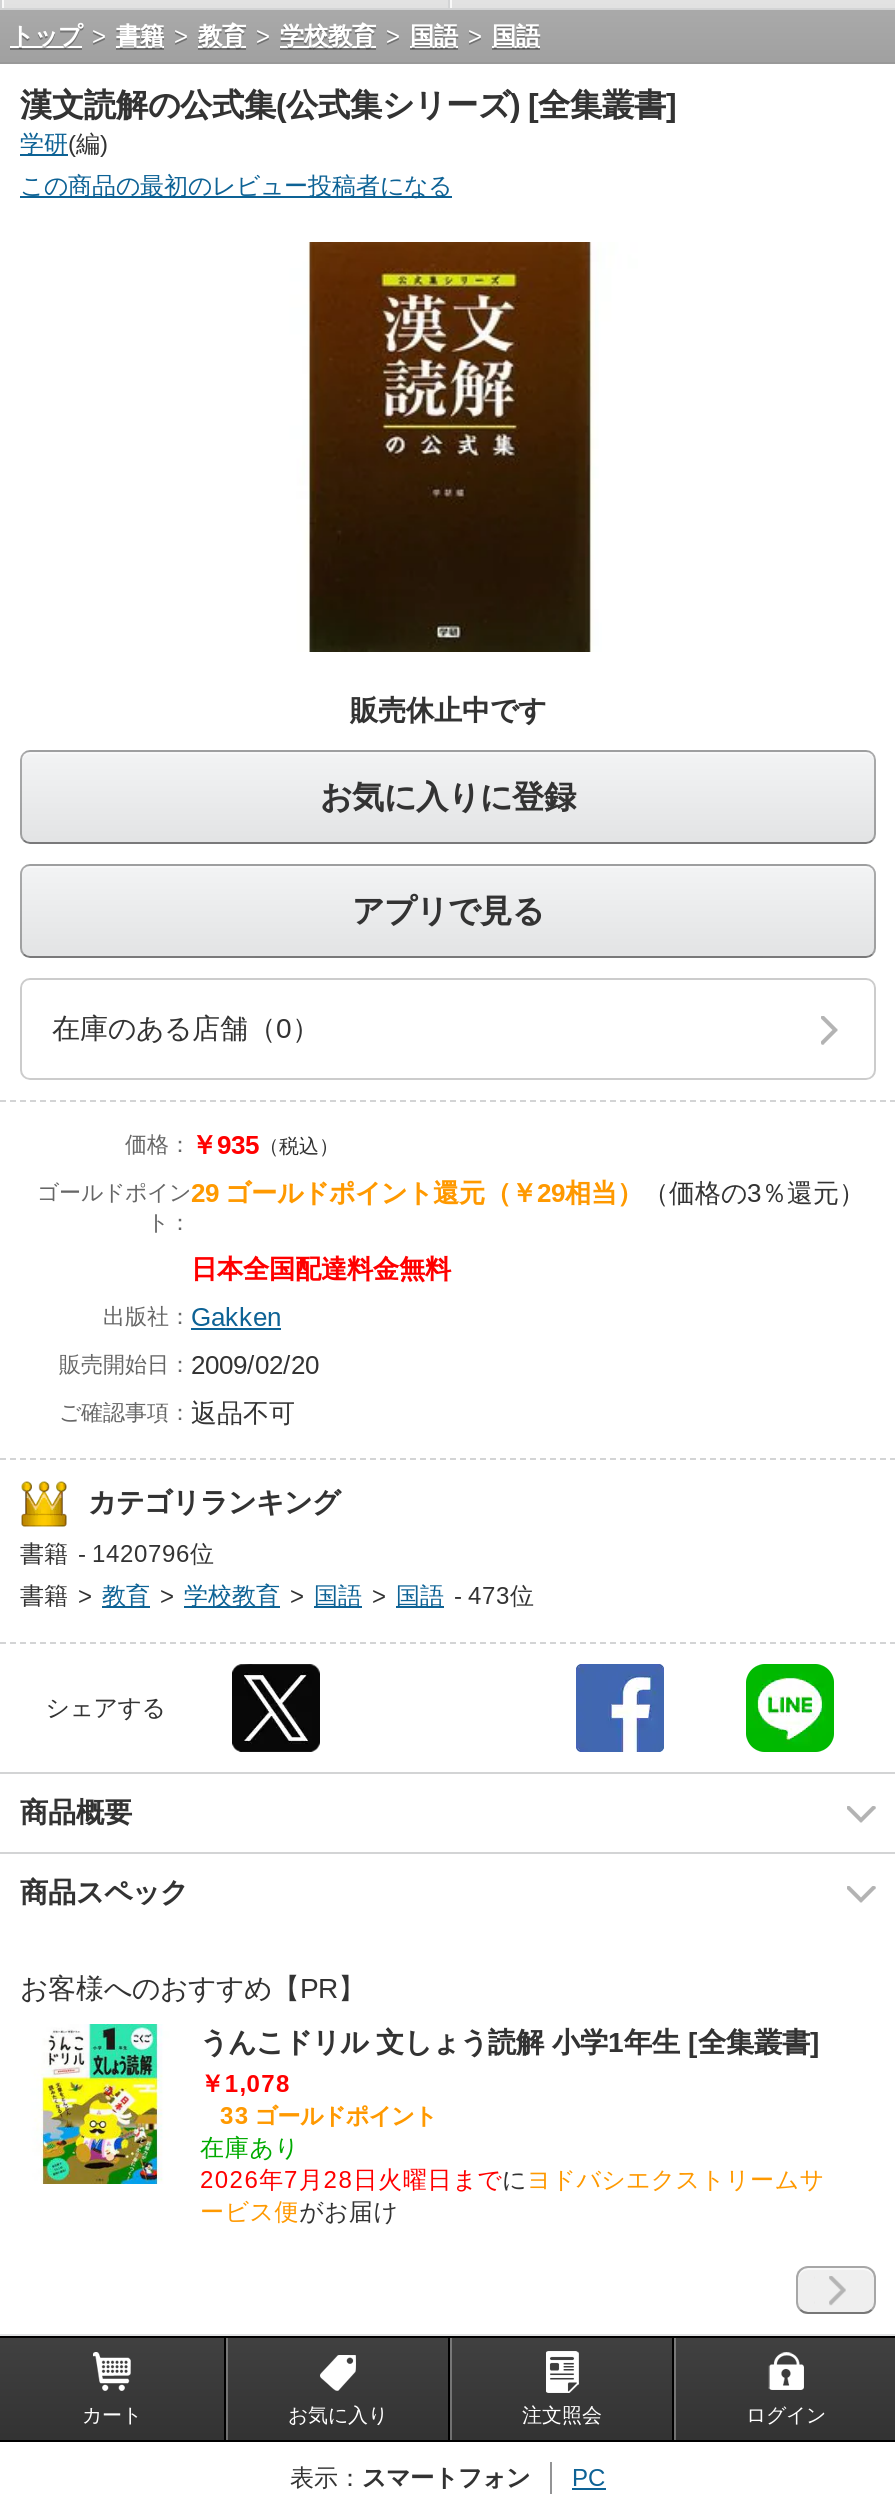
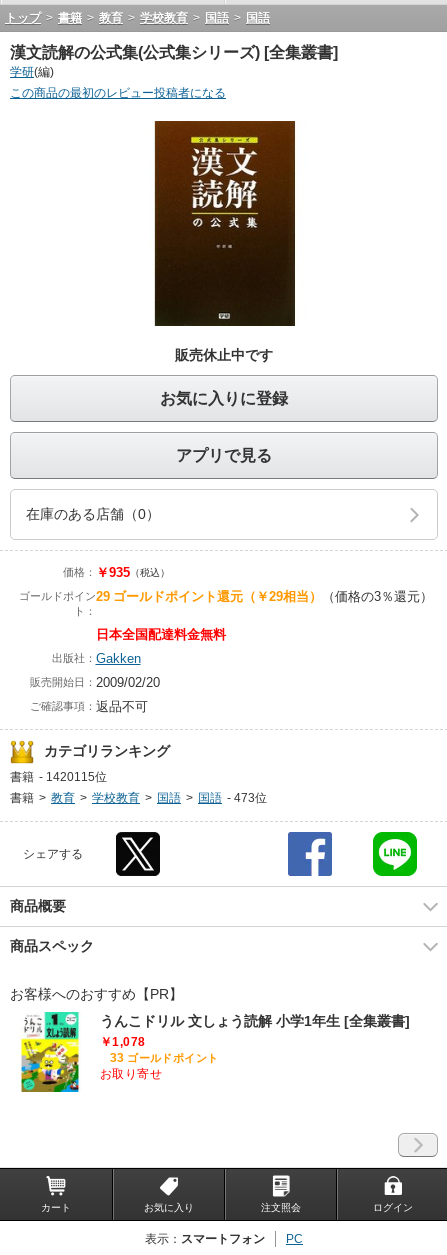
- 書籍 - 1420796位
+ 書籍 - 1420115位

- 在庫あり
- 2026年7月28日火曜日までにヨドバシエクストリームサ
- ービス便がお届け
+ お取り寄せ
